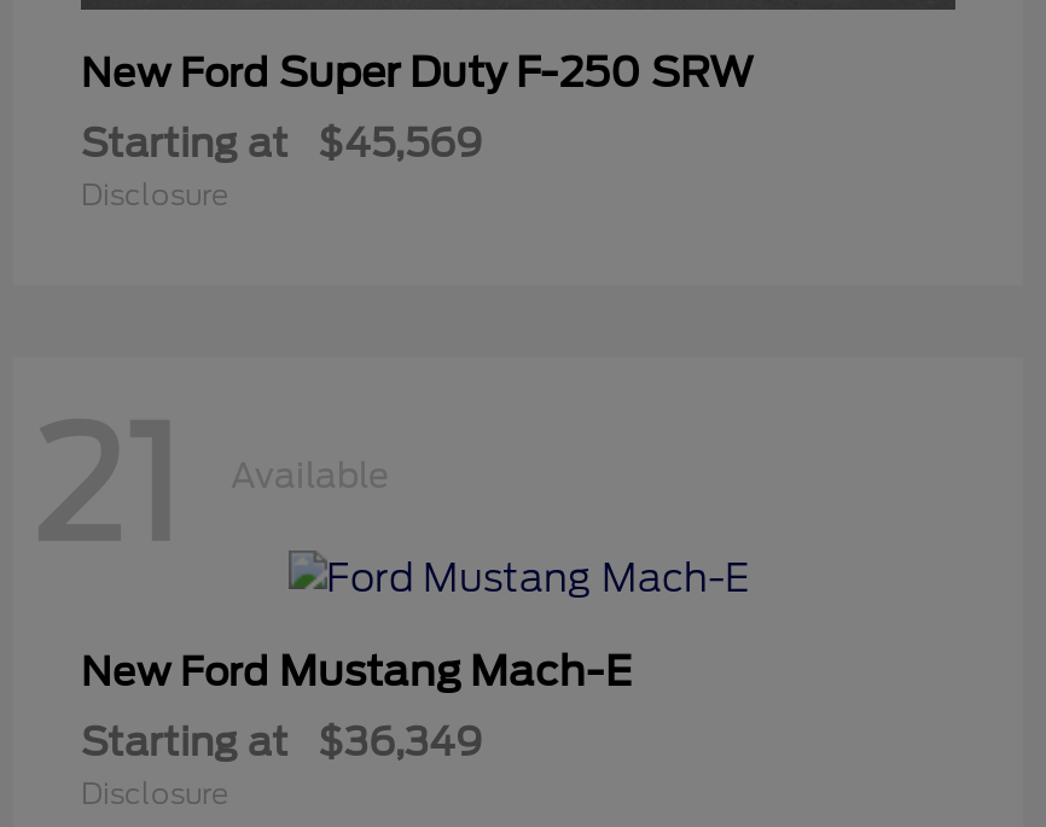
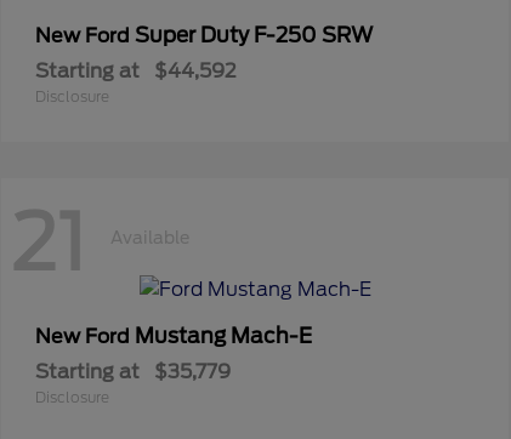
- Starting at $45,569
+ Starting at $44,592

- Starting at $36,349
+ Starting at $35,779
